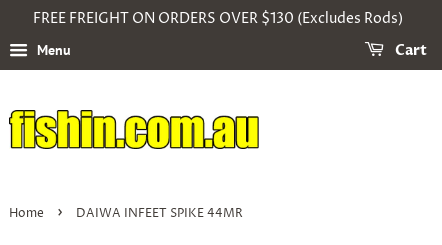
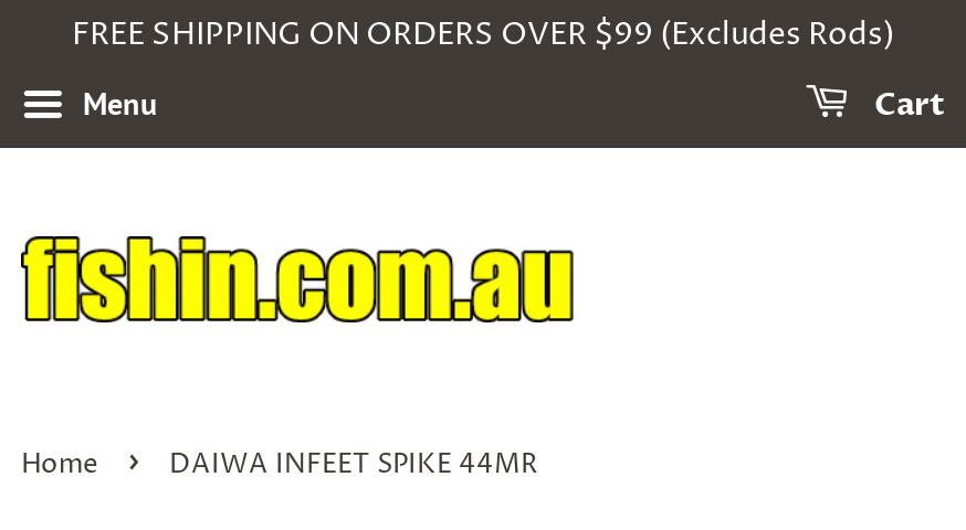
- FREE FREIGHT ON ORDERS OVER $130 (Excludes Rods)
+ FREE SHIPPING ON ORDERS OVER $99 (Excludes Rods)
